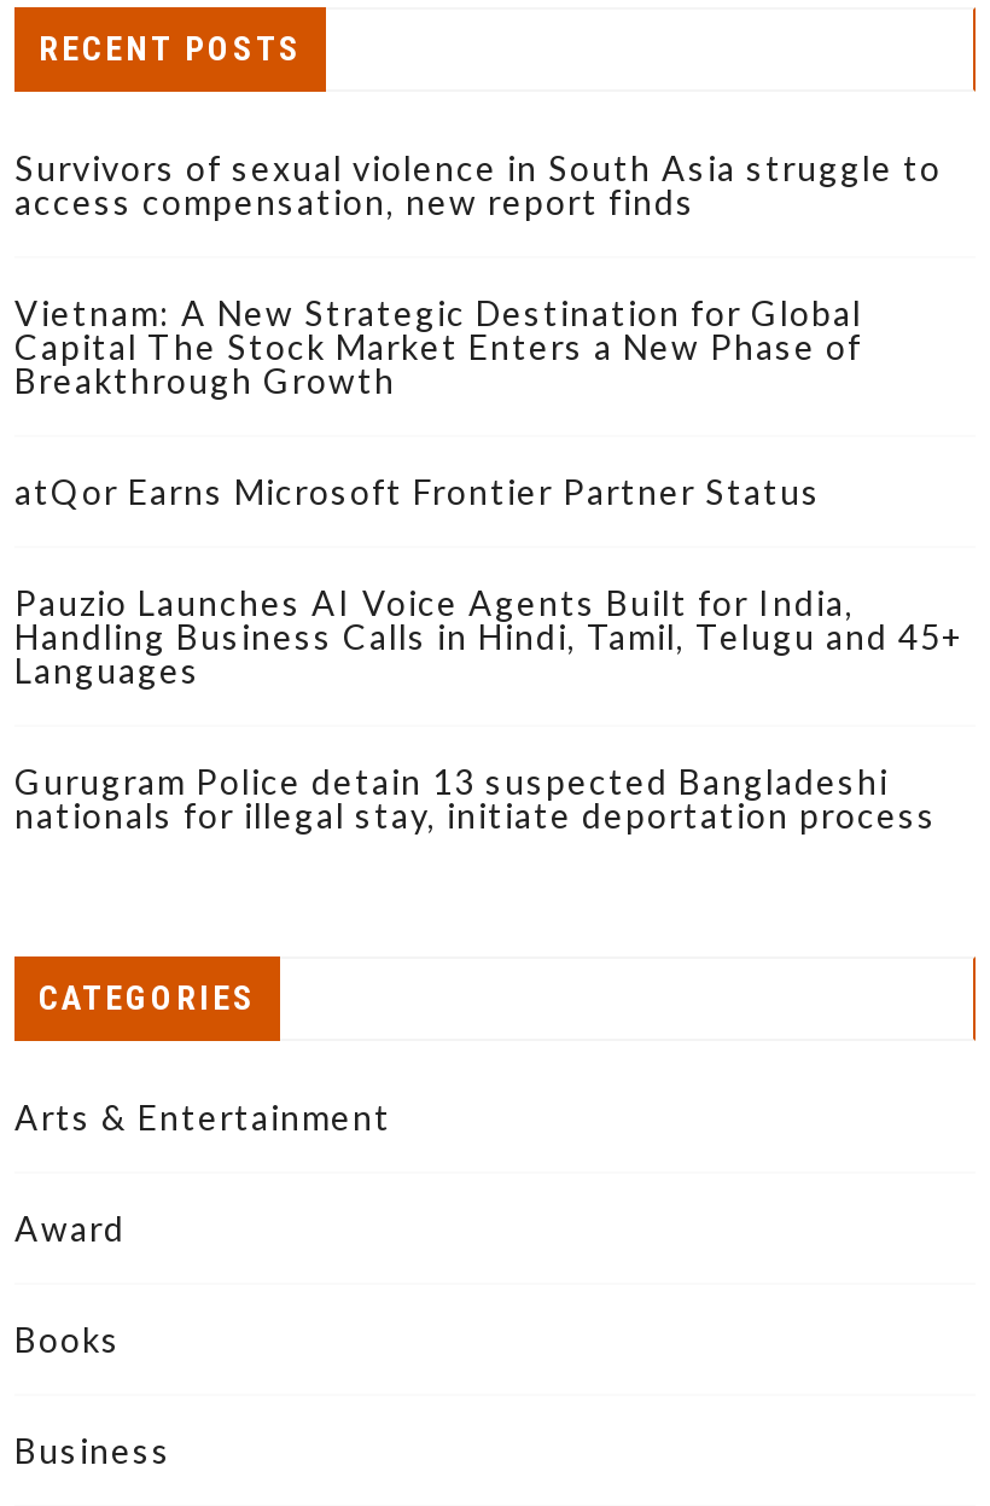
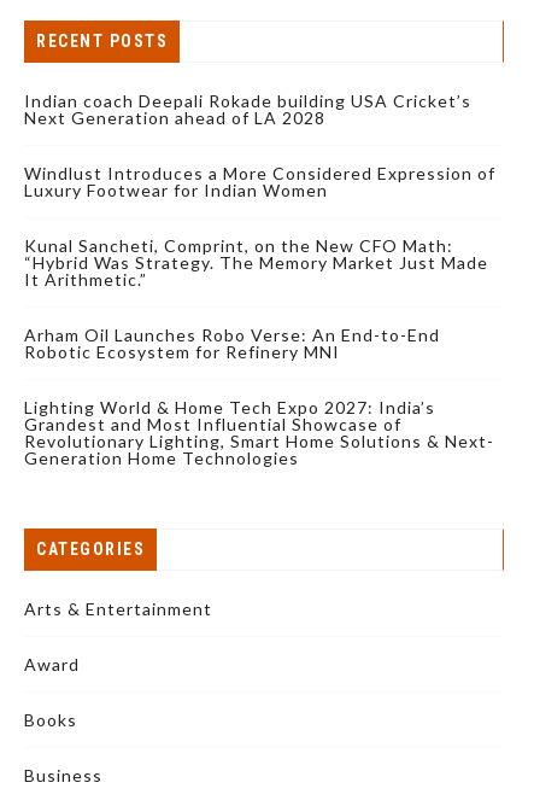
- Survivors of sexual violence in South Asia struggle to
- access compensation, new report finds
+ Indian coach Deepali Rokade building USA Cricket’s
+ Next Generation ahead of LA 2028

- Vietnam: A New Strategic Destination for Global
- Capital The Stock Market Enters a New Phase of
- Breakthrough Growth
+ Windlust Introduces a More Considered Expression of
+ Luxury Footwear for Indian Women

- atQor Earns Microsoft Frontier Partner Status
+ Kunal Sancheti, Comprint, on the New CFO Math:
+ “Hybrid Was Strategy. The Memory Market Just Made
+ It Arithmetic.”

- Pauzio Launches AI Voice Agents Built for India,
- Handling Business Calls in Hindi, Tamil, Telugu and 45+
- Languages
+ Arham Oil Launches Robo Verse: An End-to-End
+ Robotic Ecosystem for Refinery MNI

- Gurugram Police detain 13 suspected Bangladeshi
- nationals for illegal stay, initiate deportation process
+ Lighting World & Home Tech Expo 2027: India’s
+ Grandest and Most Influential Showcase of
+ Revolutionary Lighting, Smart Home Solutions & Next-
+ Generation Home Technologies
